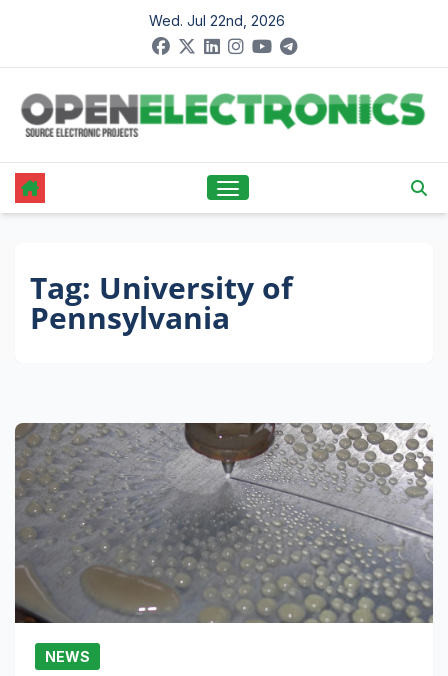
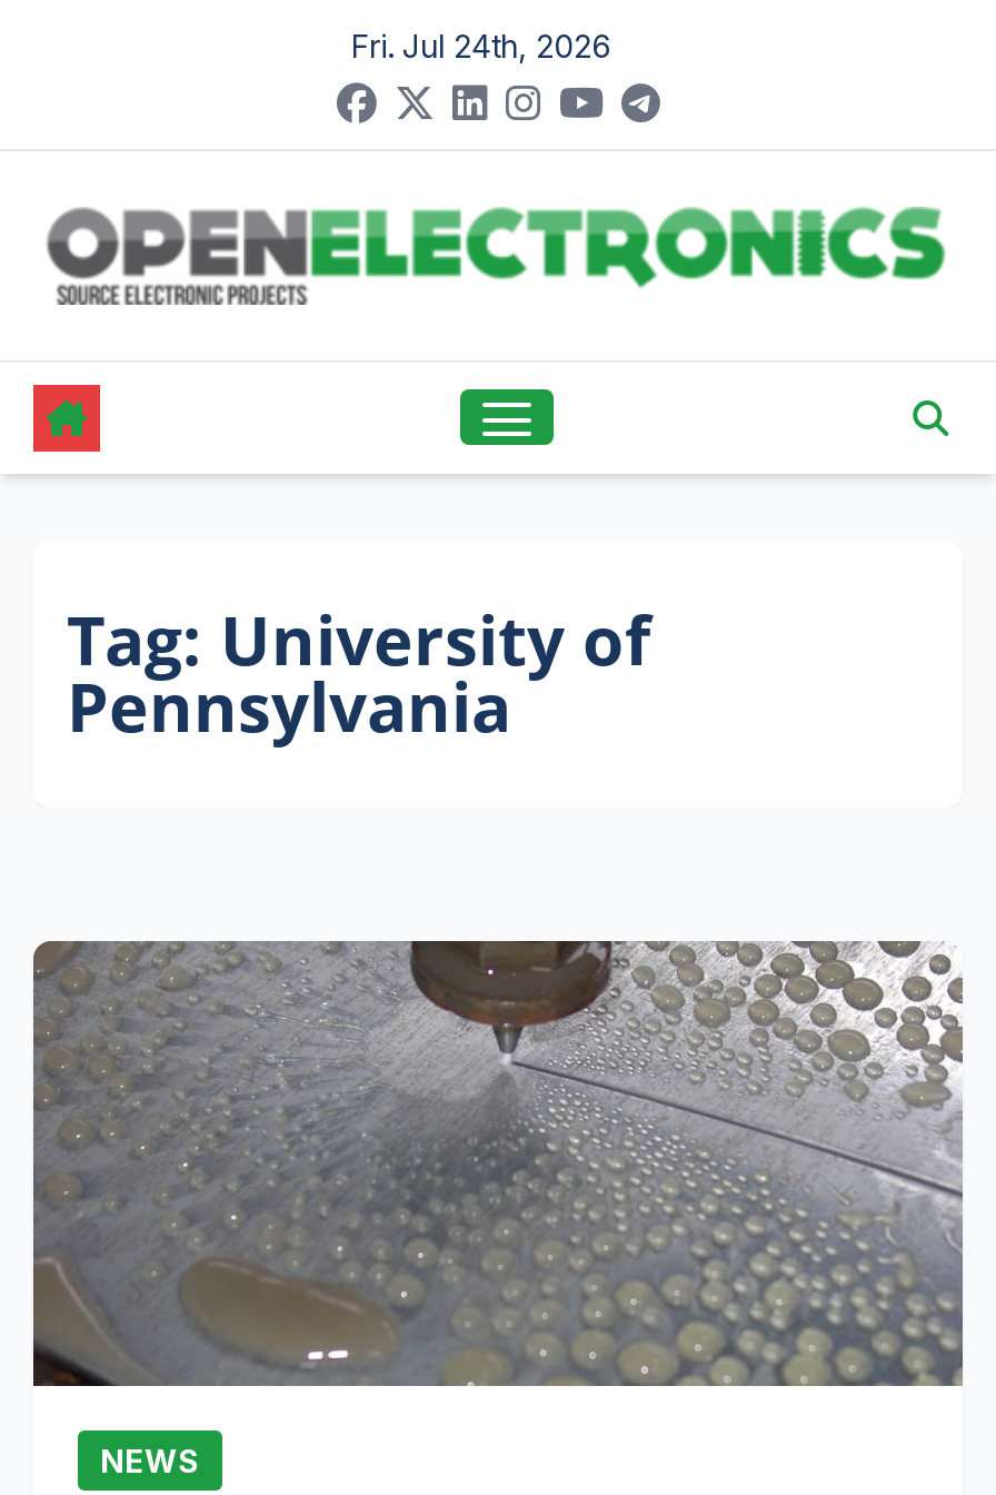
- Wed. Jul 22nd, 2026
+ Fri. Jul 24th, 2026
